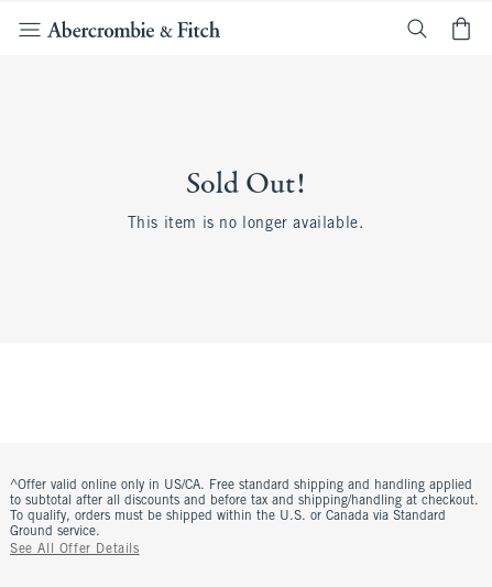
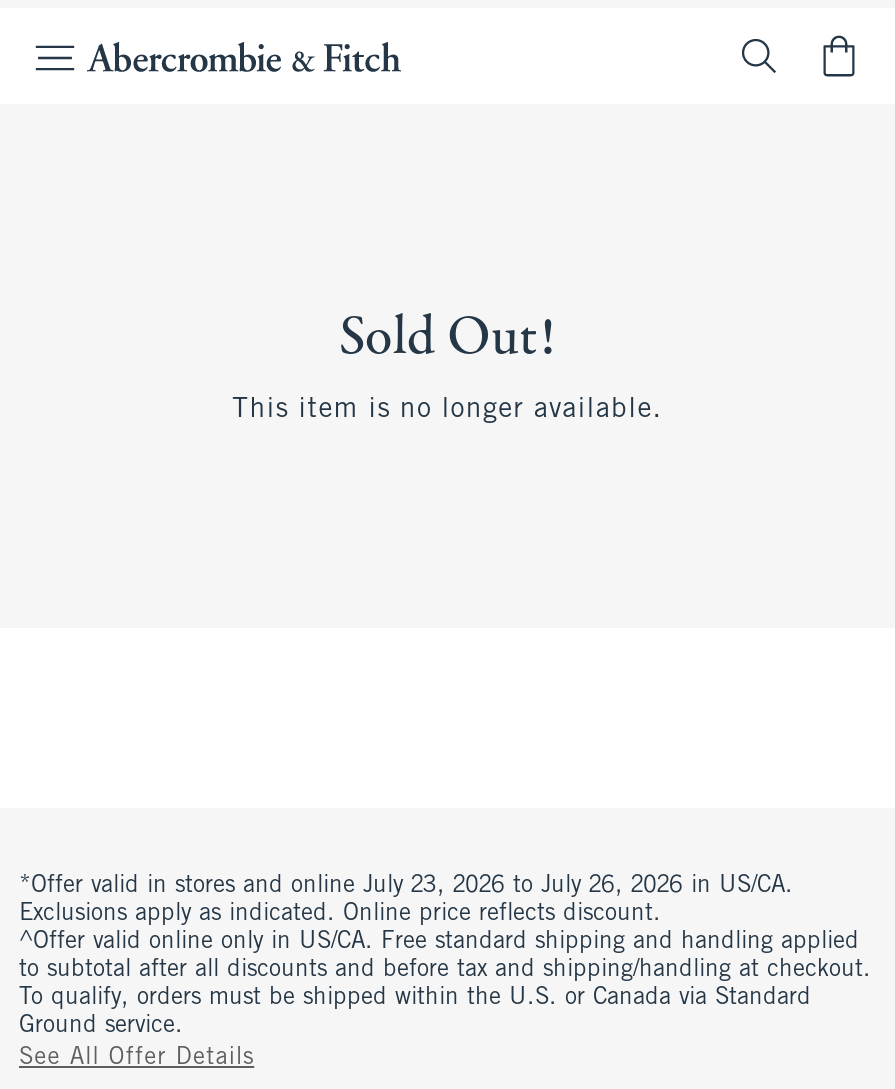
+ *Offer valid in stores and online July 23, 2026 to July 26, 2026 in US/CA.
+ Exclusions apply as indicated. Online price reflects discount.
